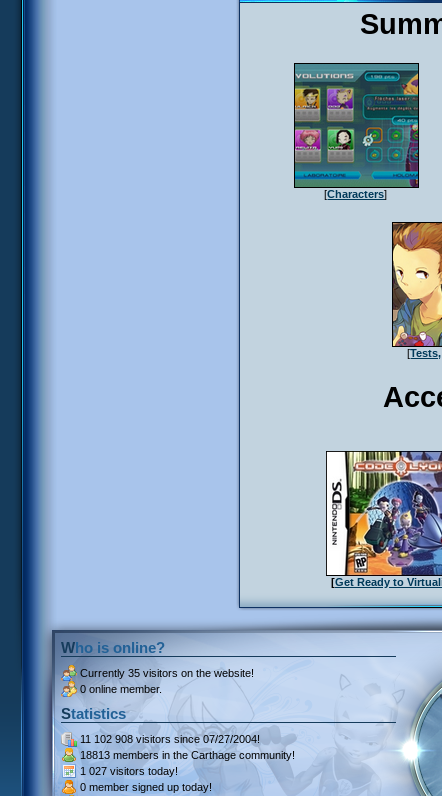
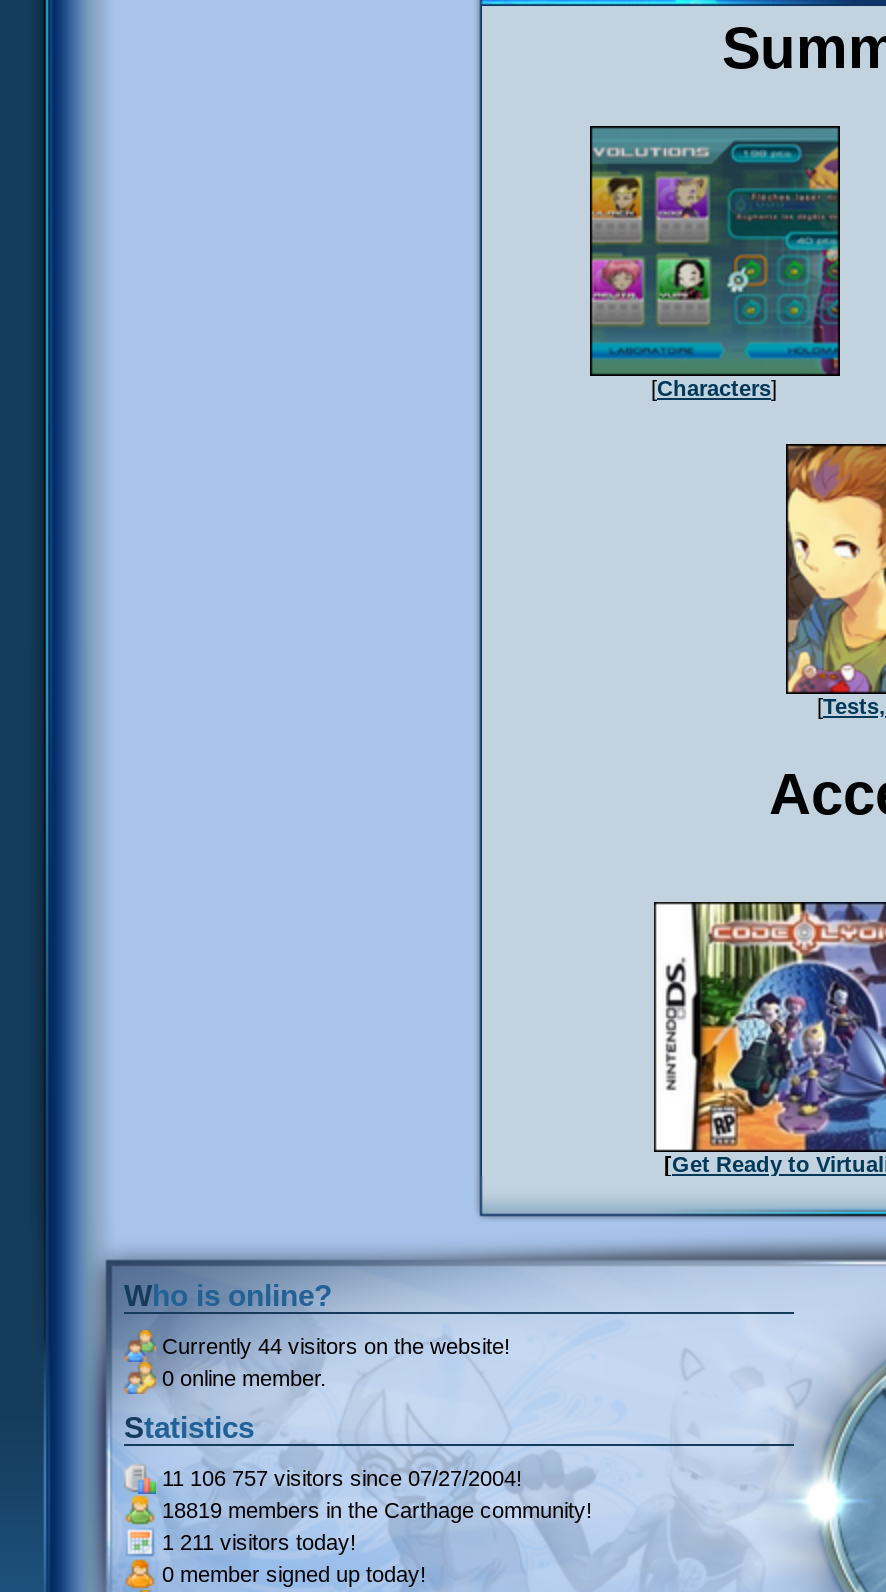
- Currently 35 visitors on the website!
+ Currently 44 visitors on the website!

- 11 102 908 visitors since 07/27/2004!
+ 11 106 757 visitors since 07/27/2004!

- 18813 members in the Carthage community!
+ 18819 members in the Carthage community!

- 1 027 visitors today!
+ 1 211 visitors today!
